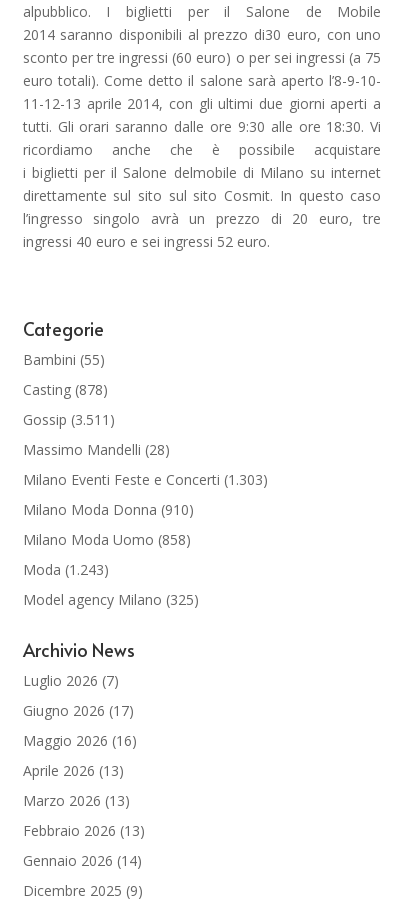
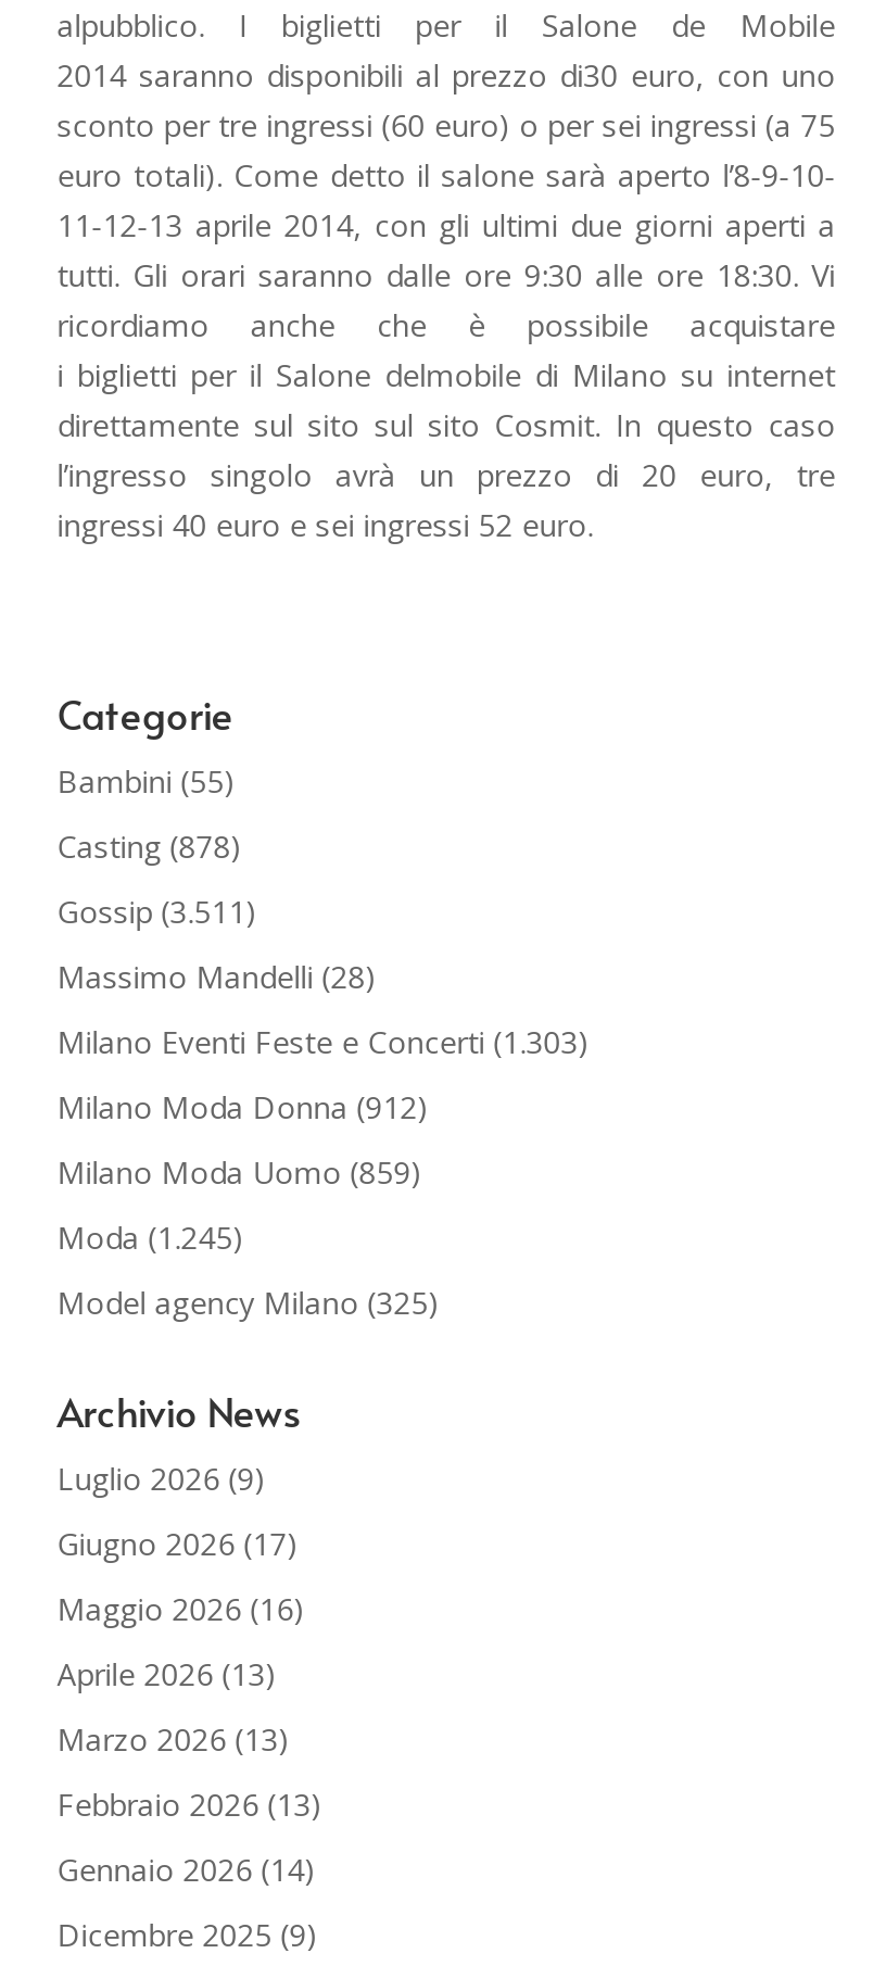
- Milano Moda Donna (910)
+ Milano Moda Donna (912)

- Milano Moda Uomo (858)
+ Milano Moda Uomo (859)

- Moda (1.243)
+ Moda (1.245)

- Luglio 2026 (7)
+ Luglio 2026 (9)
